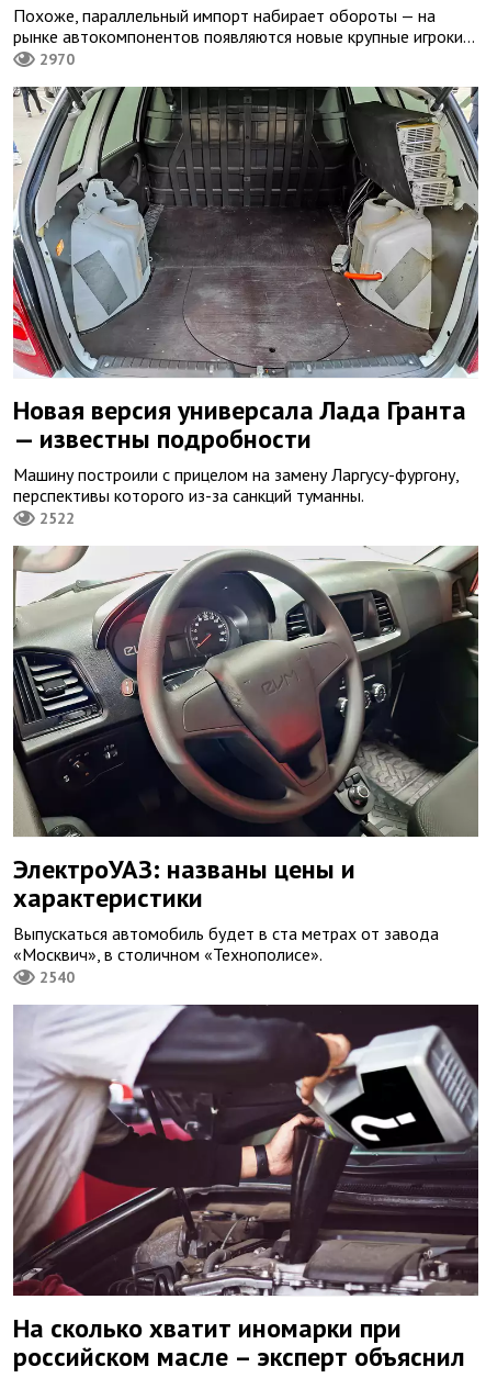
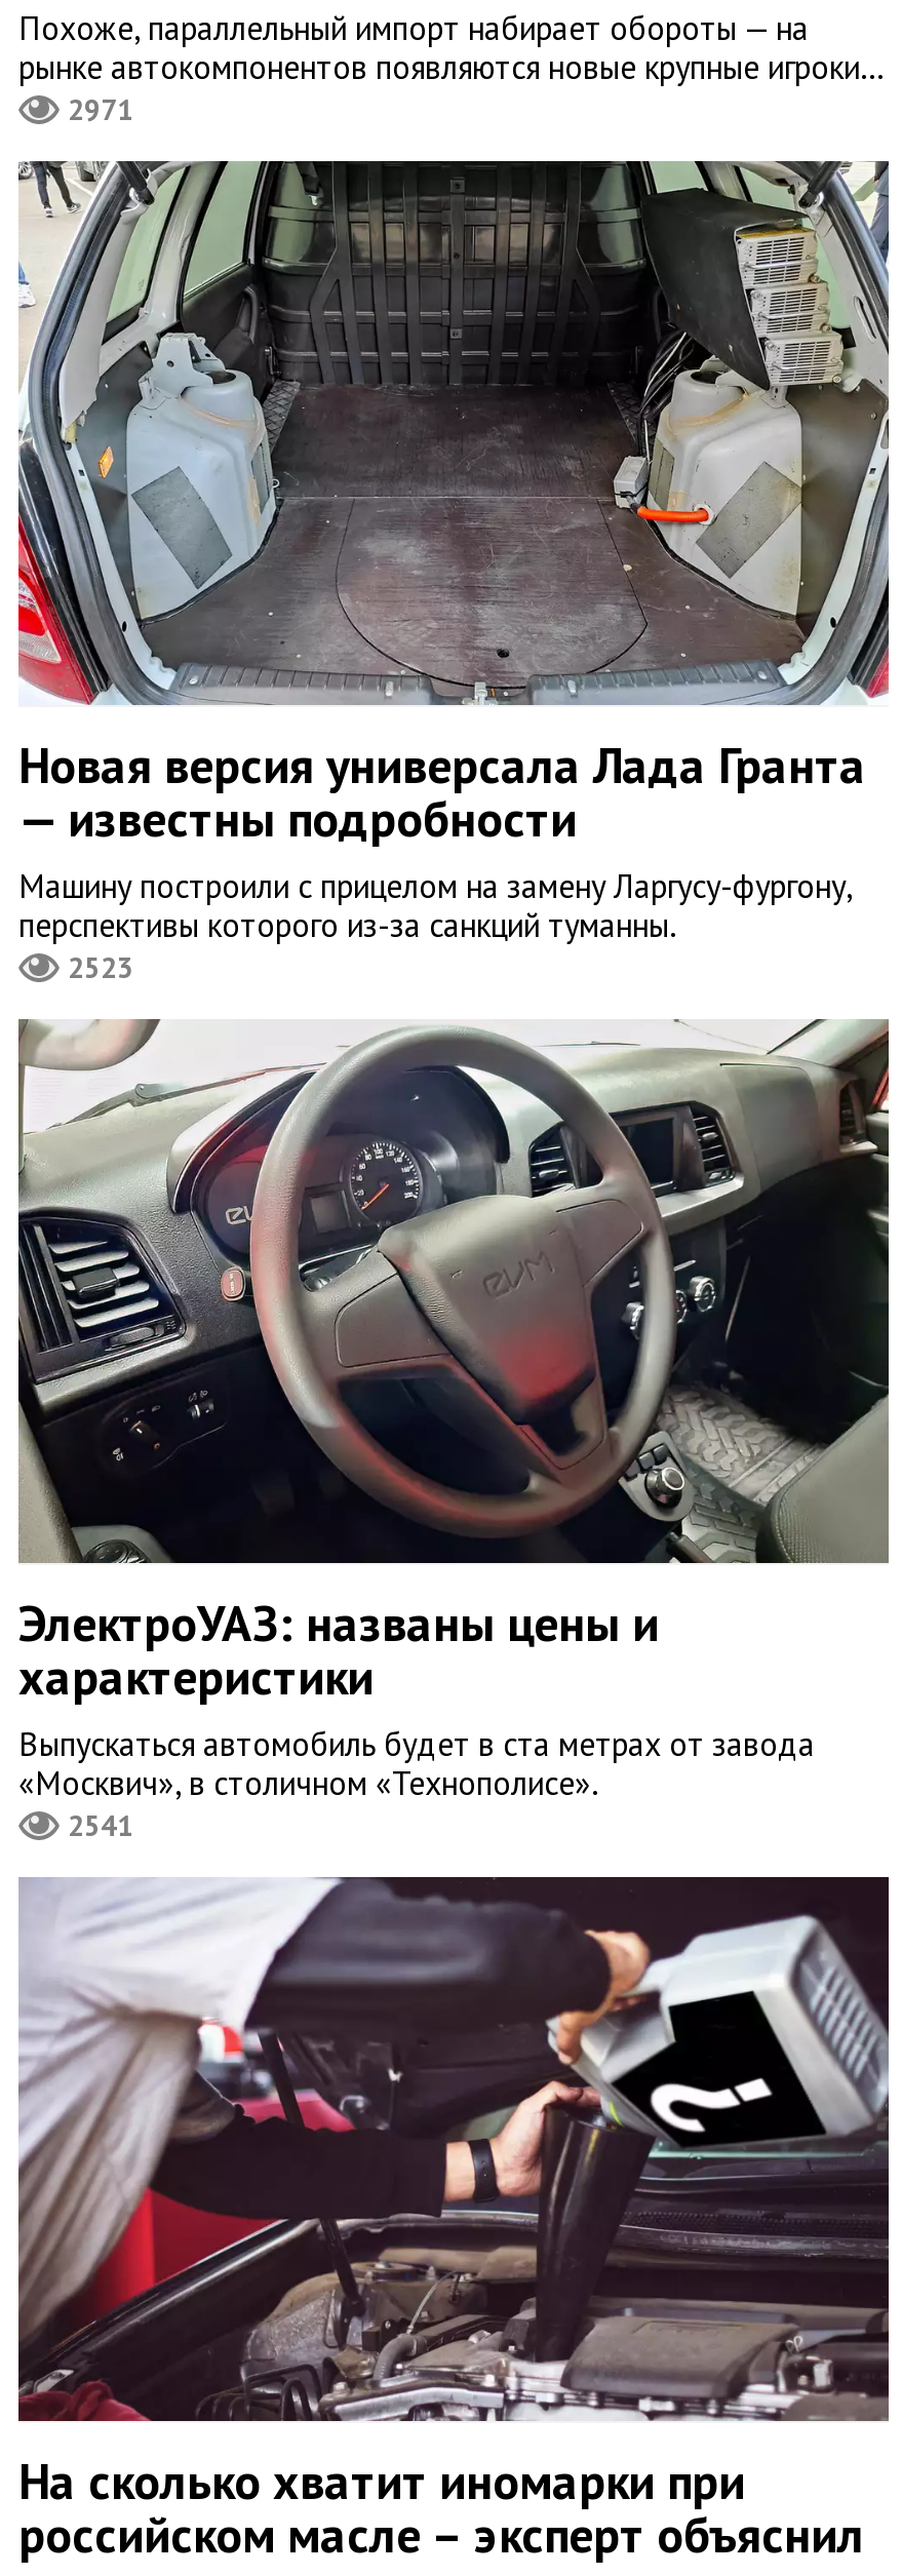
- 2970
+ 2971

- 2522
+ 2523

- 2540
+ 2541
